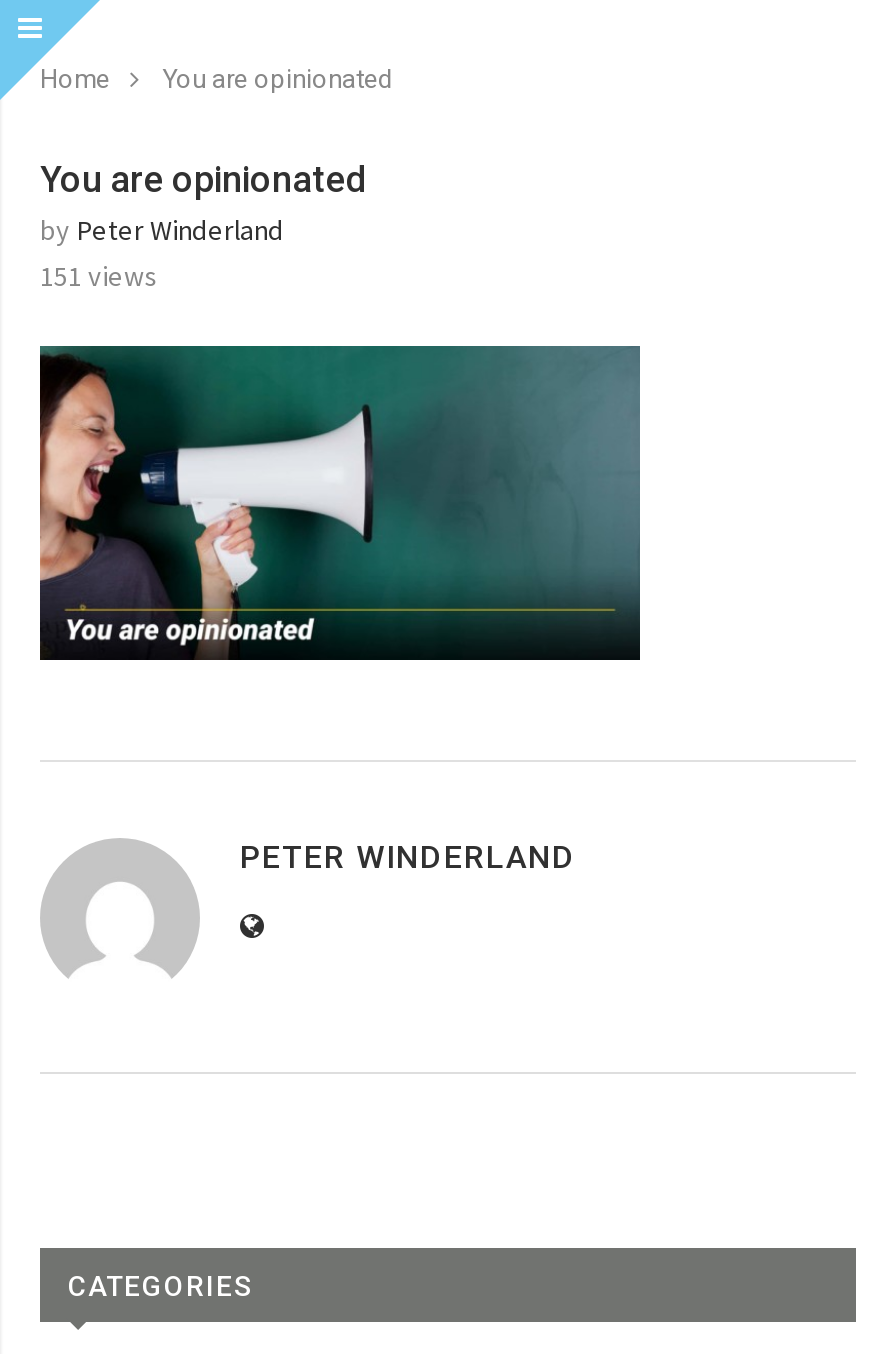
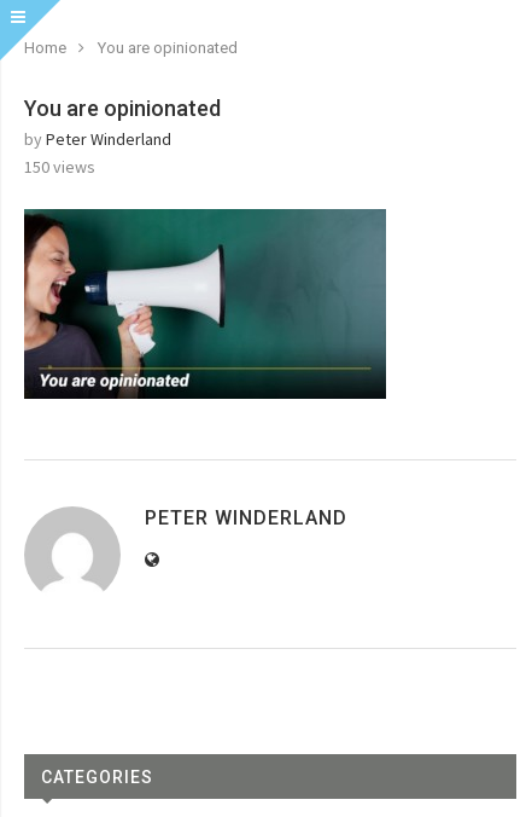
- 151 views
+ 150 views
